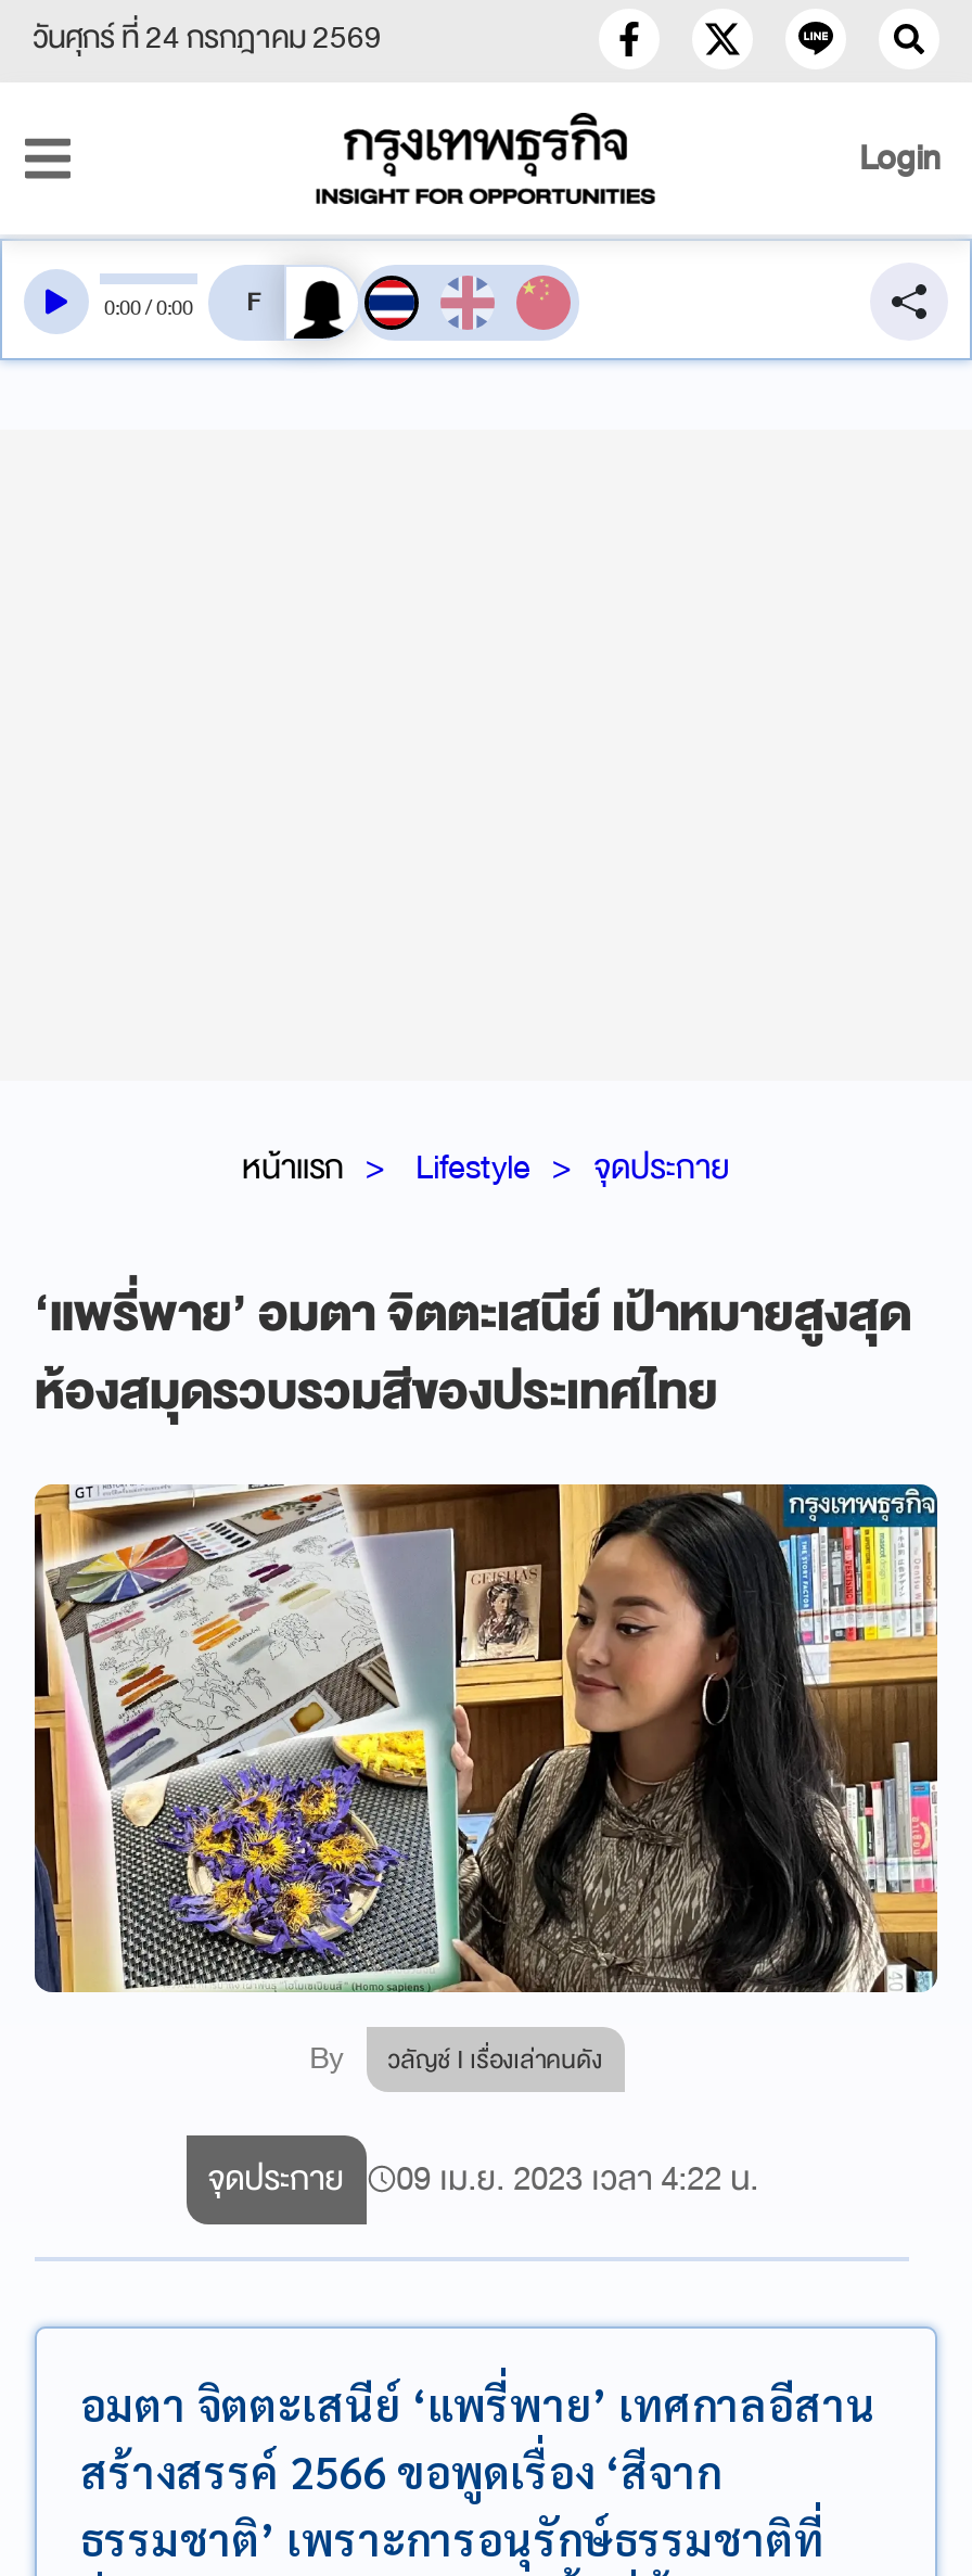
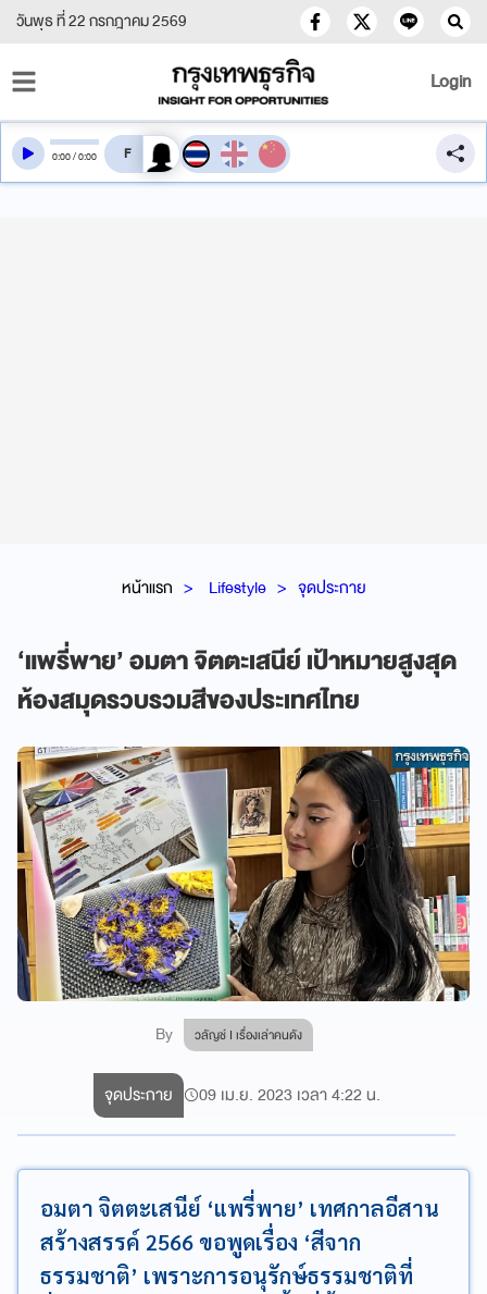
- วันศุกร์ ที่ 24 กรกฎาคม 2569
+ วันพุธ ที่ 22 กรกฎาคม 2569
